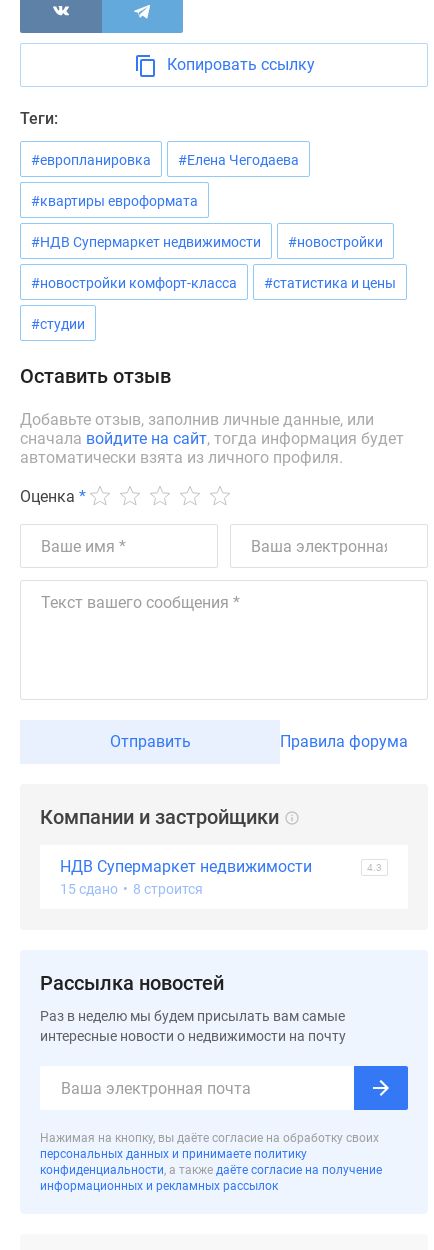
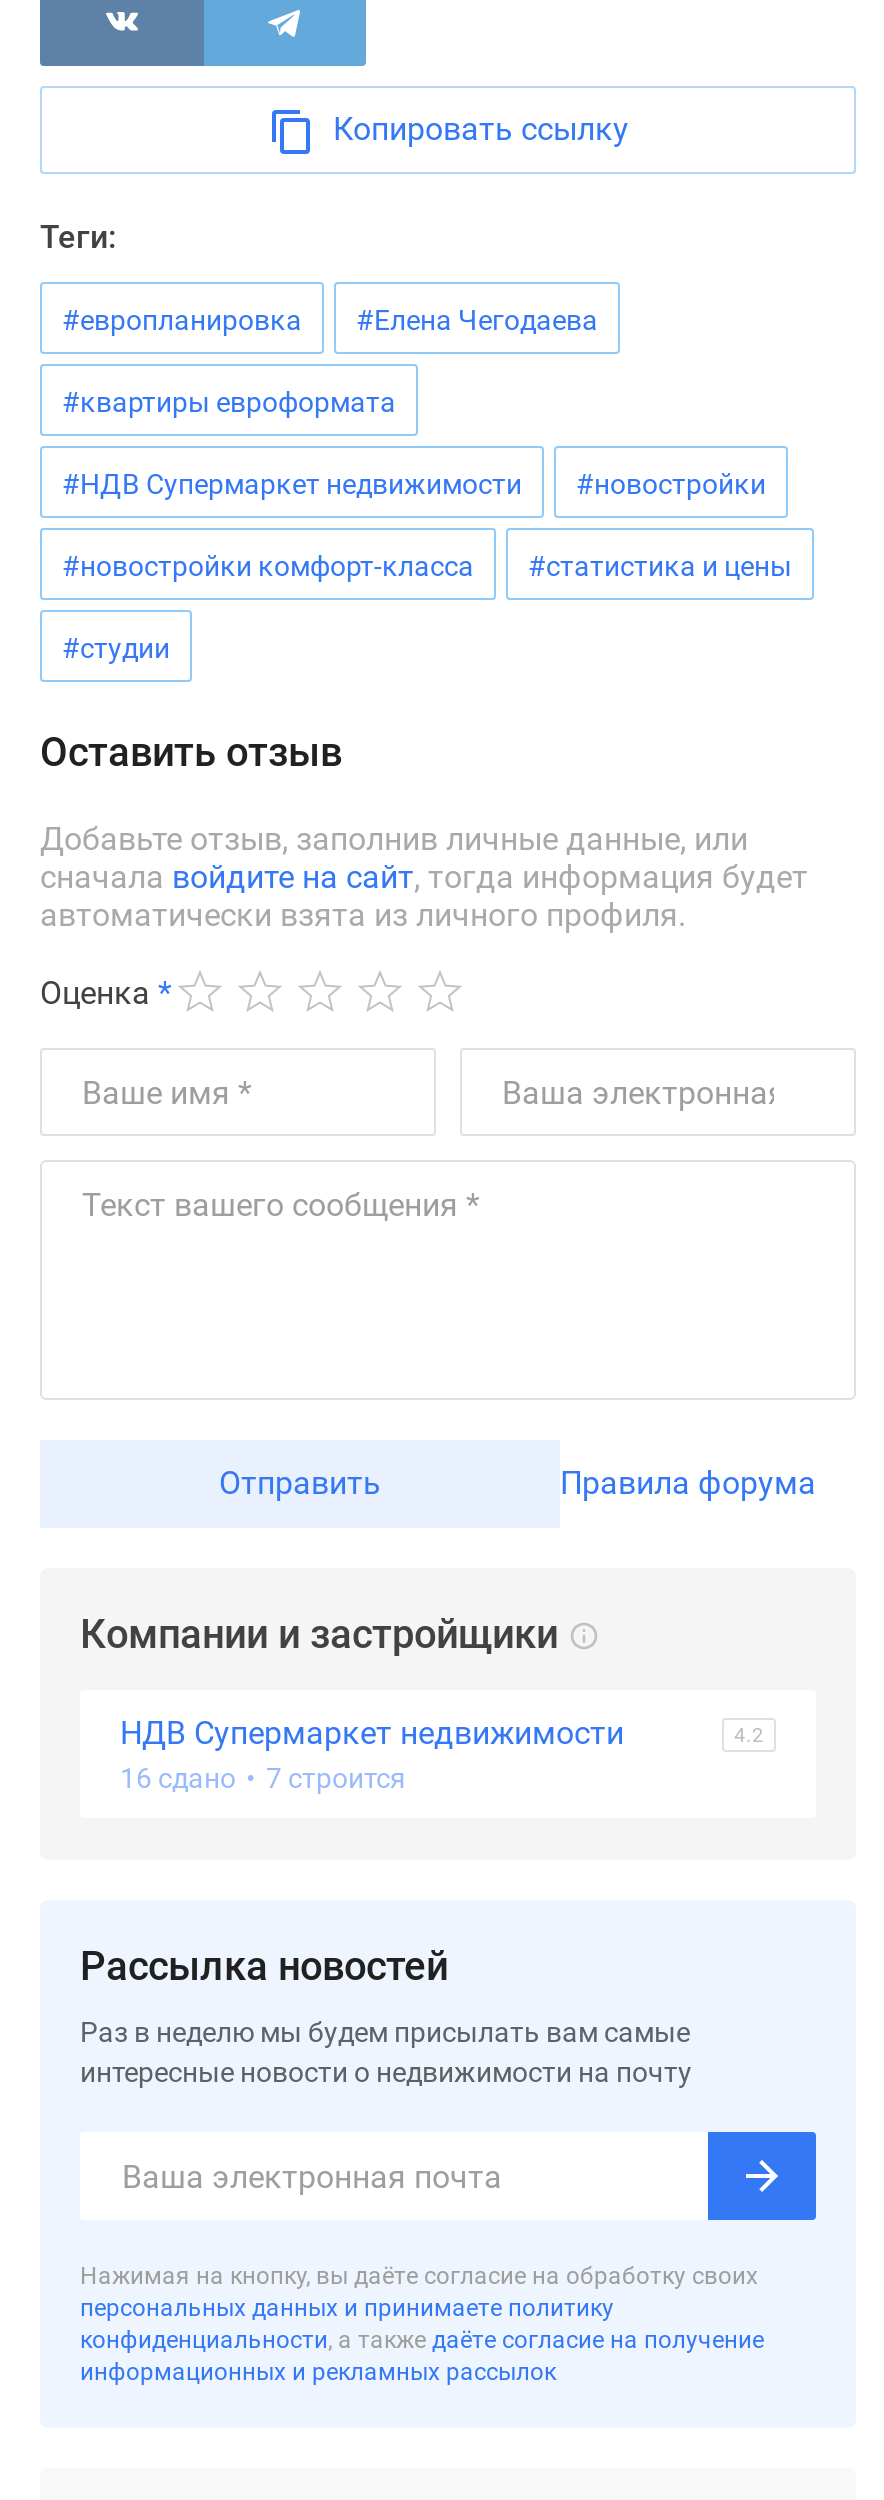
- 4.3
+ 4.2

- 15 сдано • 8 строится
+ 16 сдано • 7 строится
